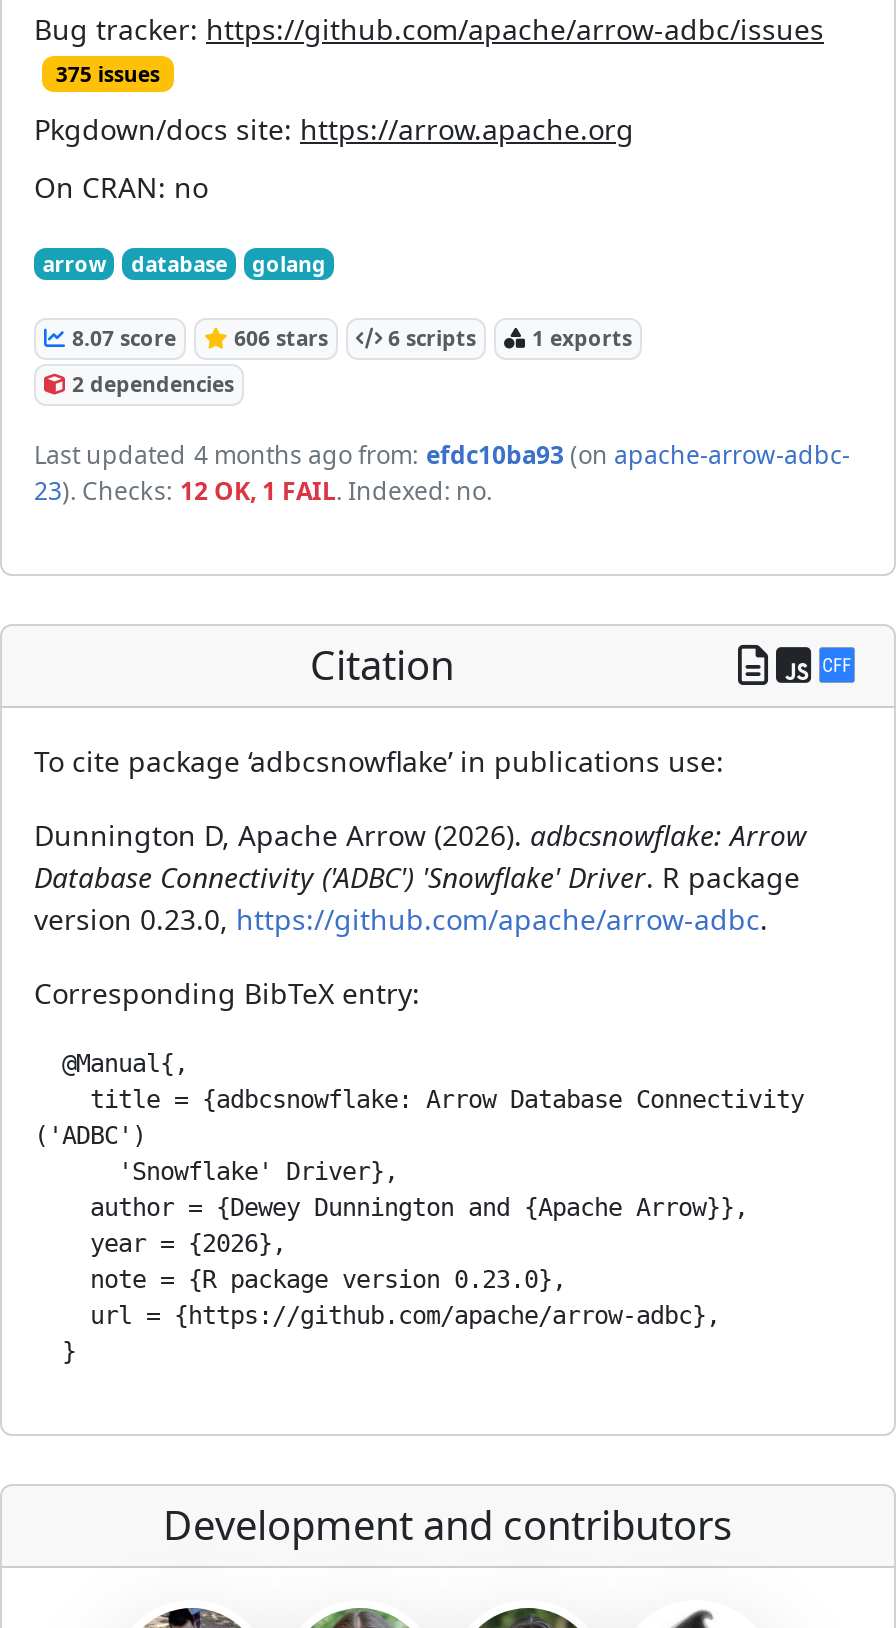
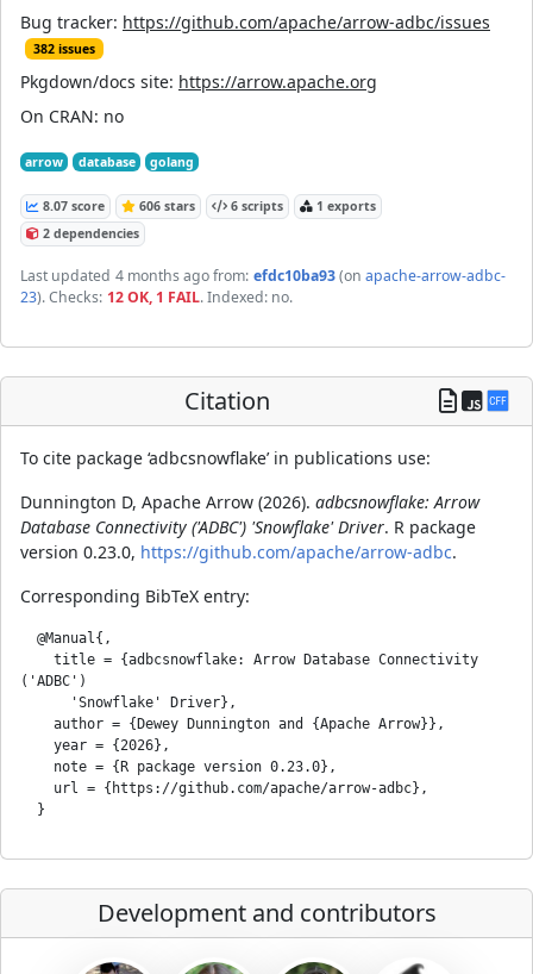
- 375 issues
+ 382 issues
